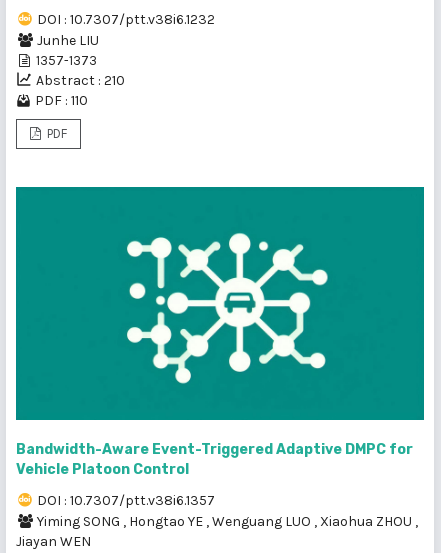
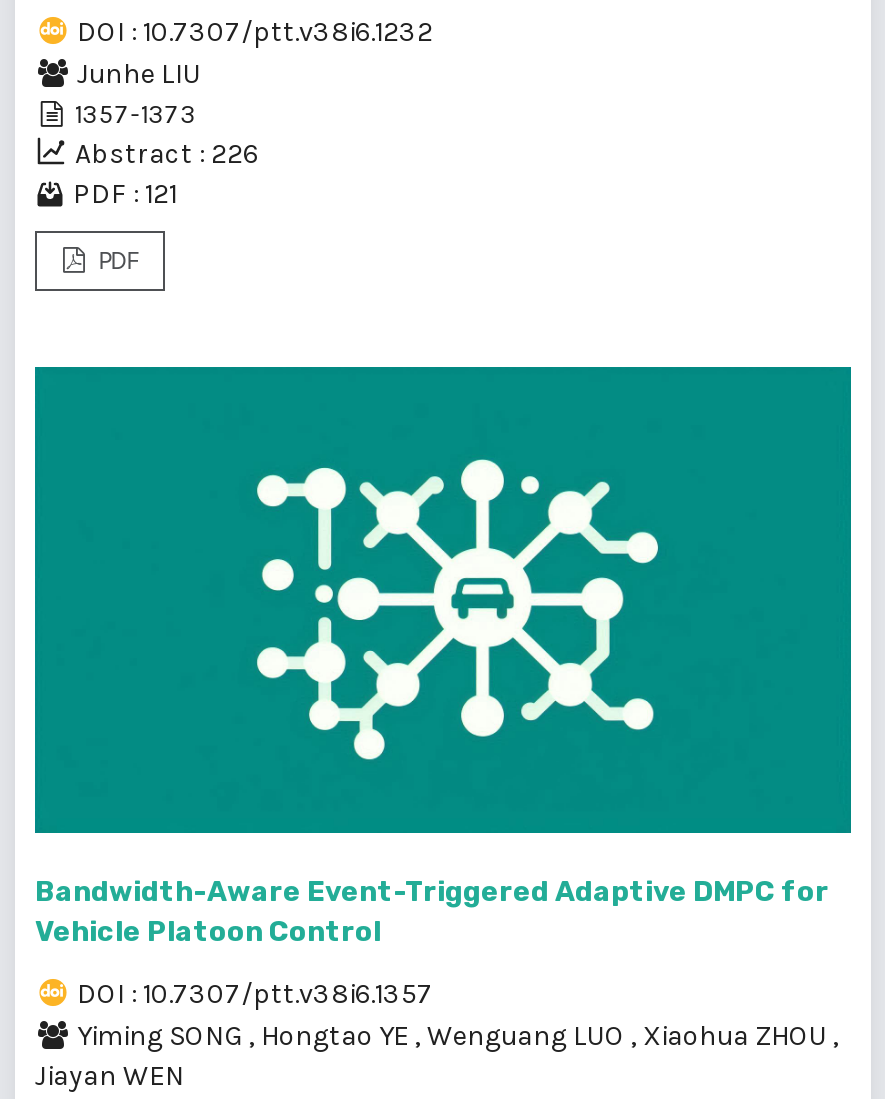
- Abstract : 210
+ Abstract : 226

- PDF : 110
+ PDF : 121
